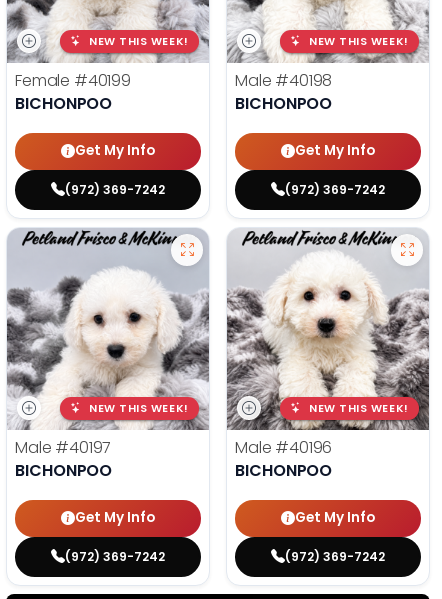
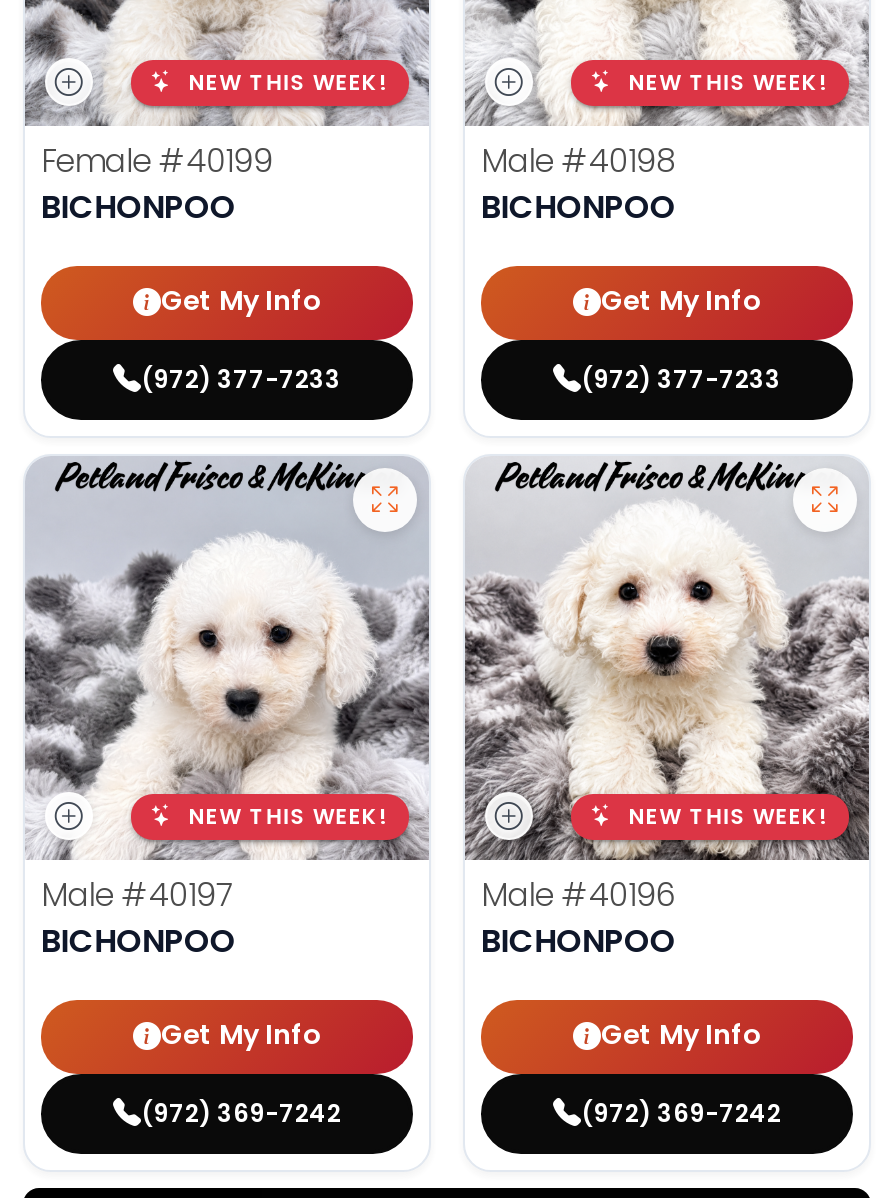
- (972) 369-7242
+ (972) 377-7233

- (972) 369-7242
+ (972) 377-7233
